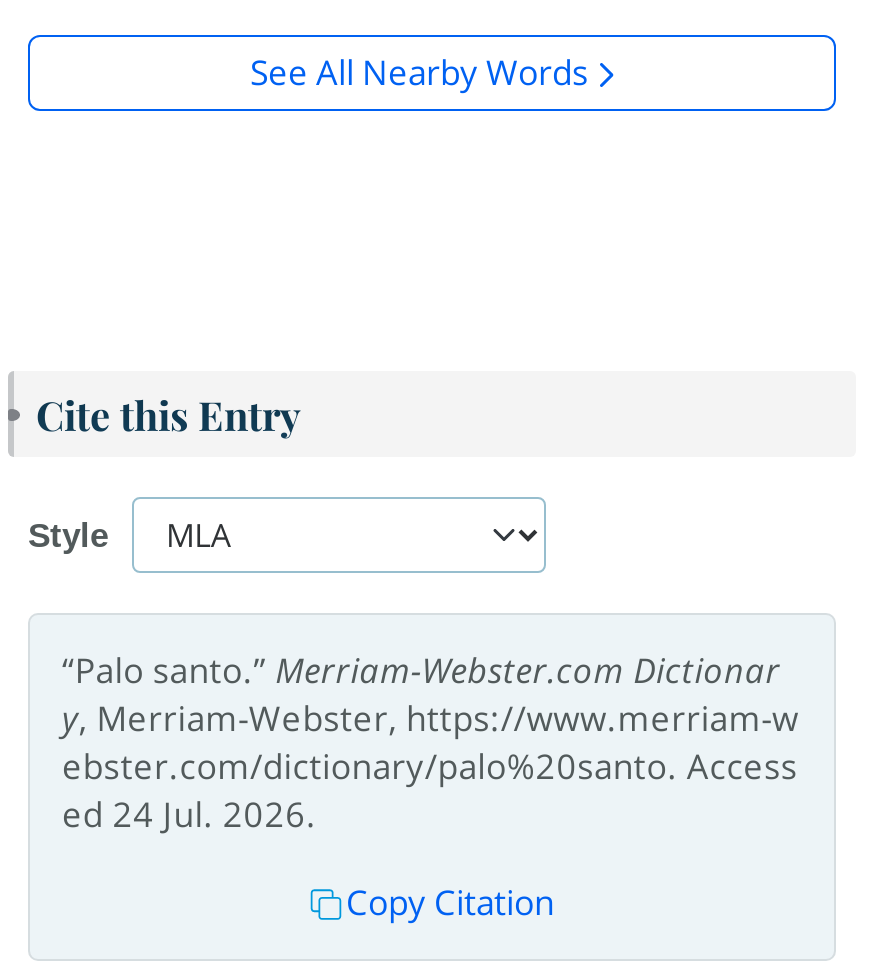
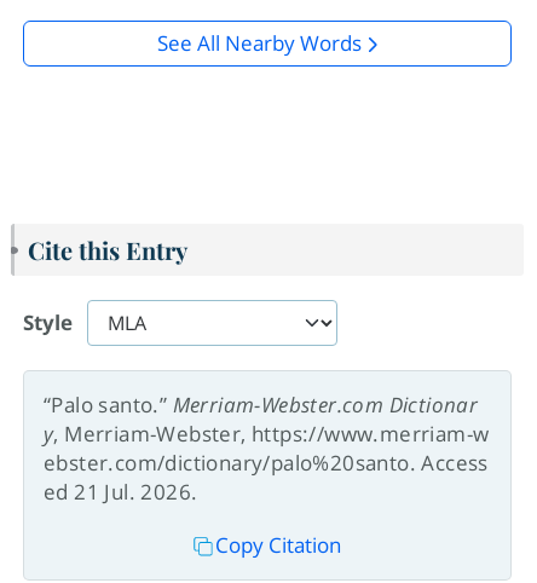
- ed 24 Jul. 2026.
+ ed 21 Jul. 2026.
